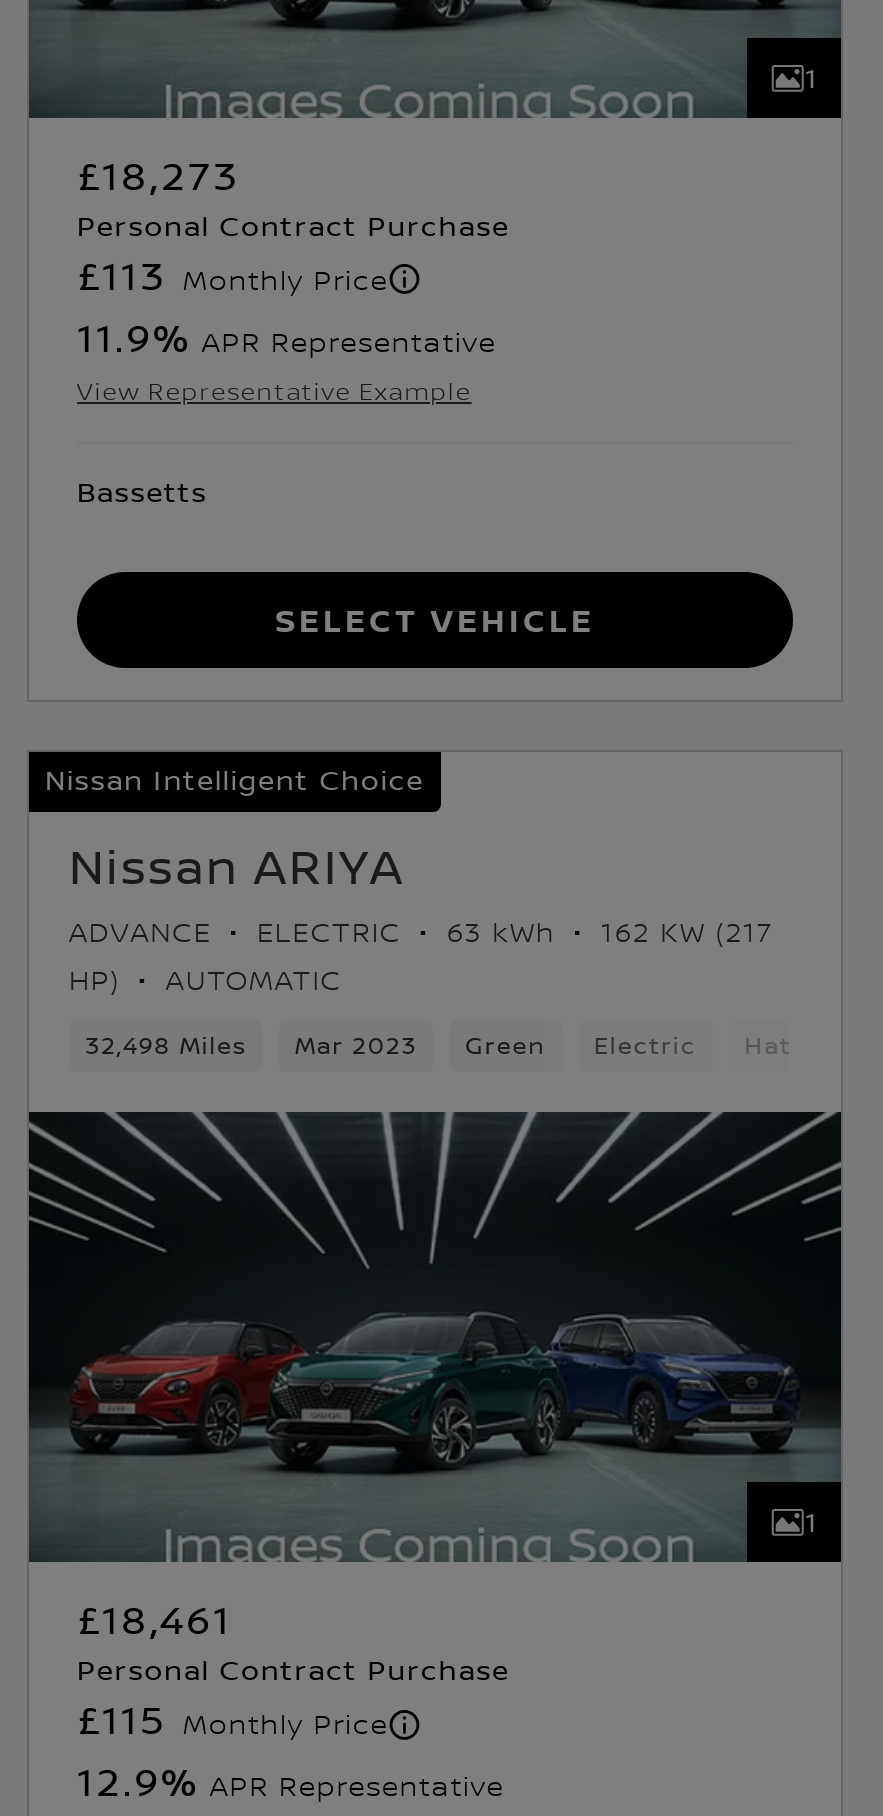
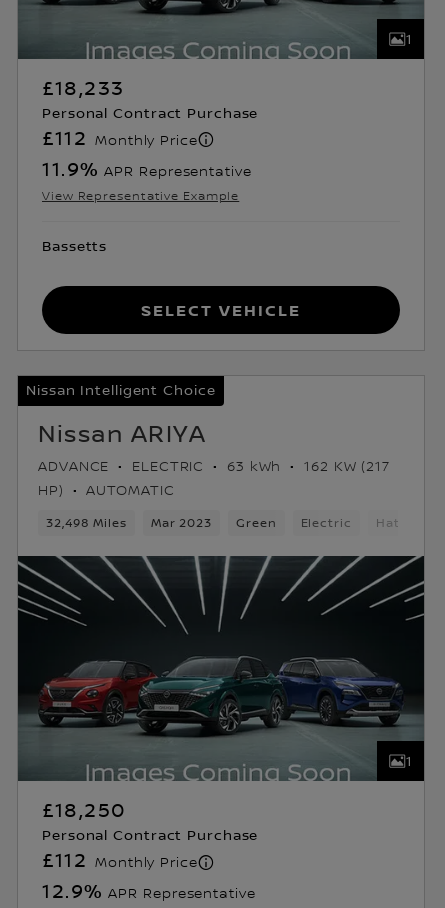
- £18,273
+ £18,233

- £113 Monthly Price
+ £112 Monthly Price

- £18,461
+ £18,250

- £115 Monthly Price
+ £112 Monthly Price
